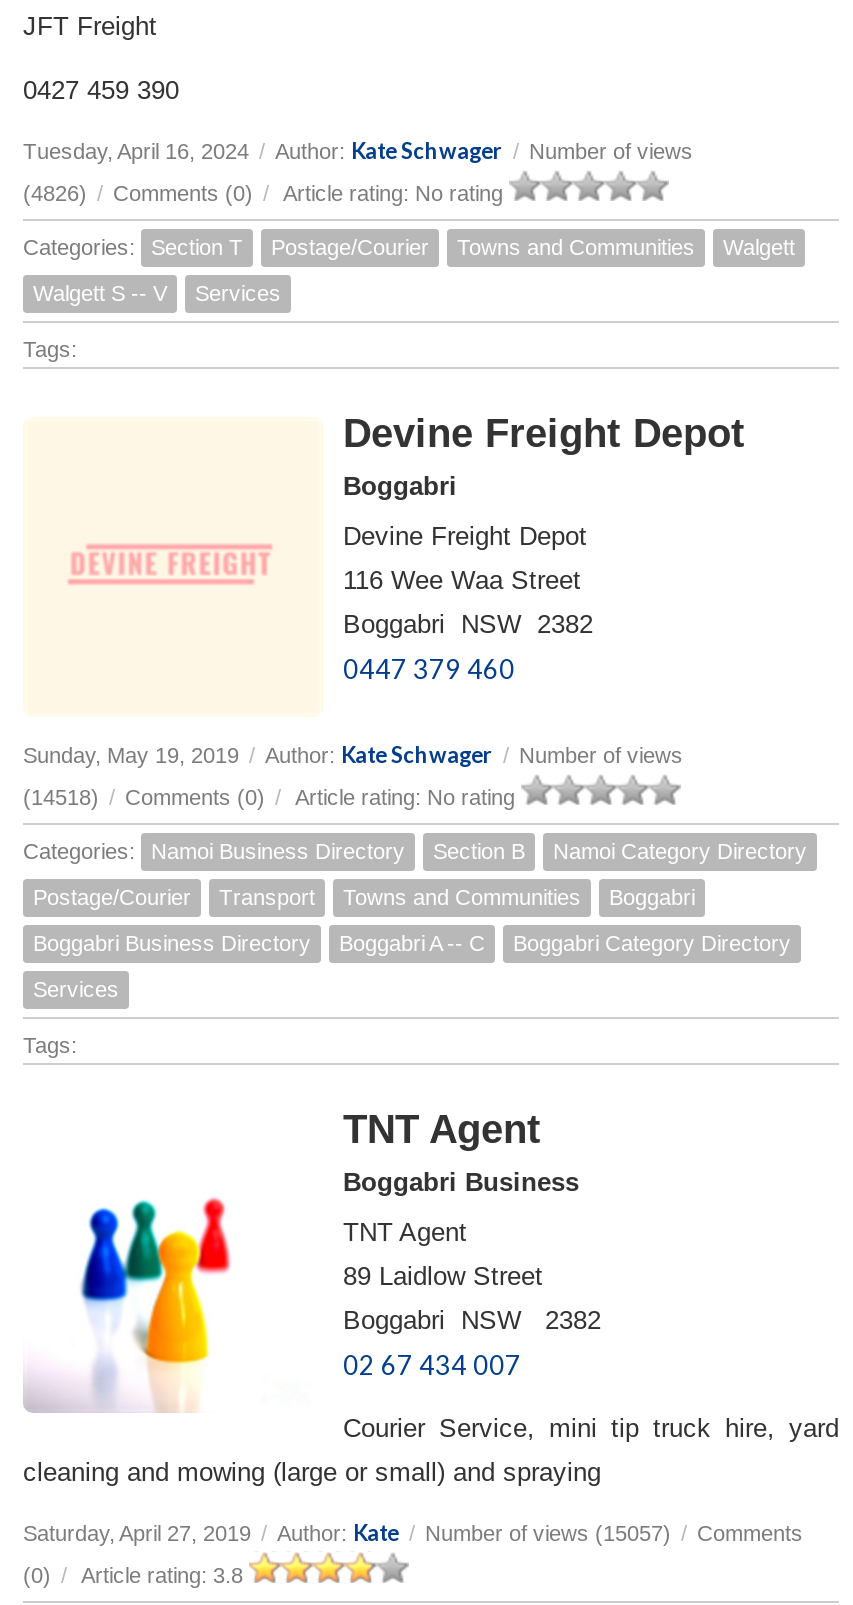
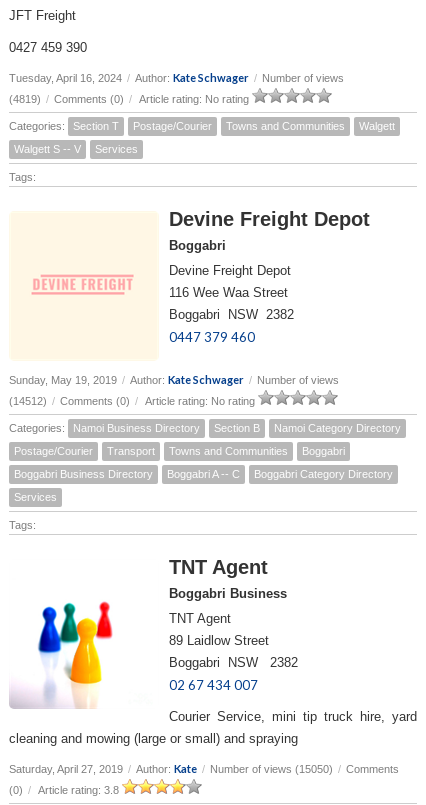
- (4826) / Comments (0) / Article rating: No rating
+ (4819) / Comments (0) / Article rating: No rating

- (14518) / Comments (0) / Article rating: No rating
+ (14512) / Comments (0) / Article rating: No rating

- Saturday, April 27, 2019 / Author: Kate / Number of views (15057) / Comments
+ Saturday, April 27, 2019 / Author: Kate / Number of views (15050) / Comments
